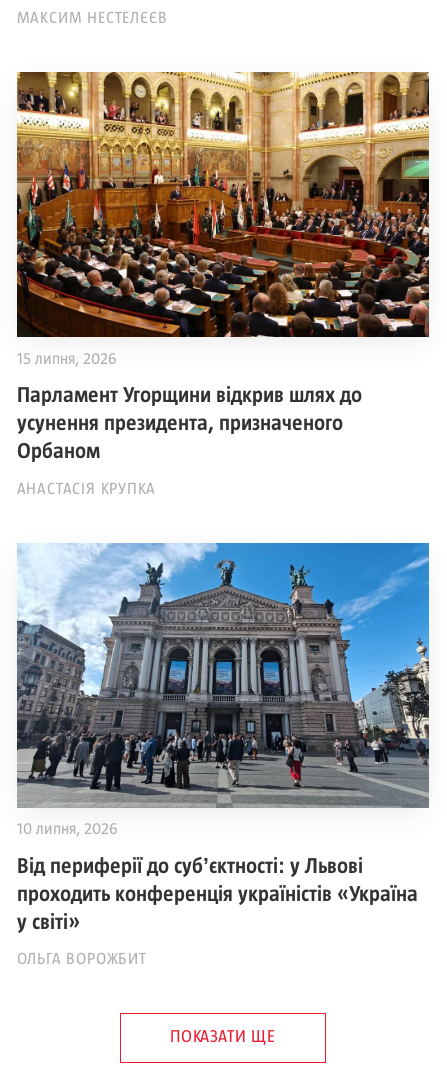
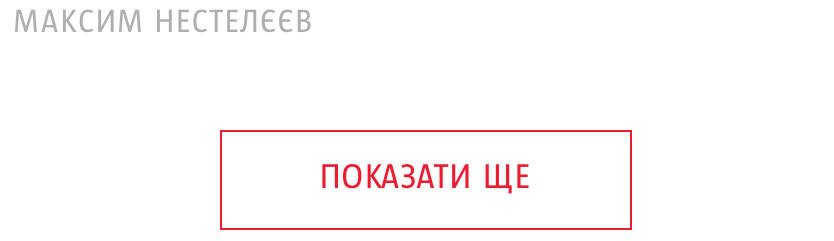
- [image]
- 15 липня, 2026
- Парламент Угорщини відкрив шлях до
- усунення президента, призначеного
- Орбаном
- АНАСТАСІЯ КРУПКА

- [image]
- 10 липня, 2026
- Від периферії до субʼєктності: у Львові
- проходить конференція україністів «Україна
- у світі»
- ОЛЬГА ВОРОЖБИТ
